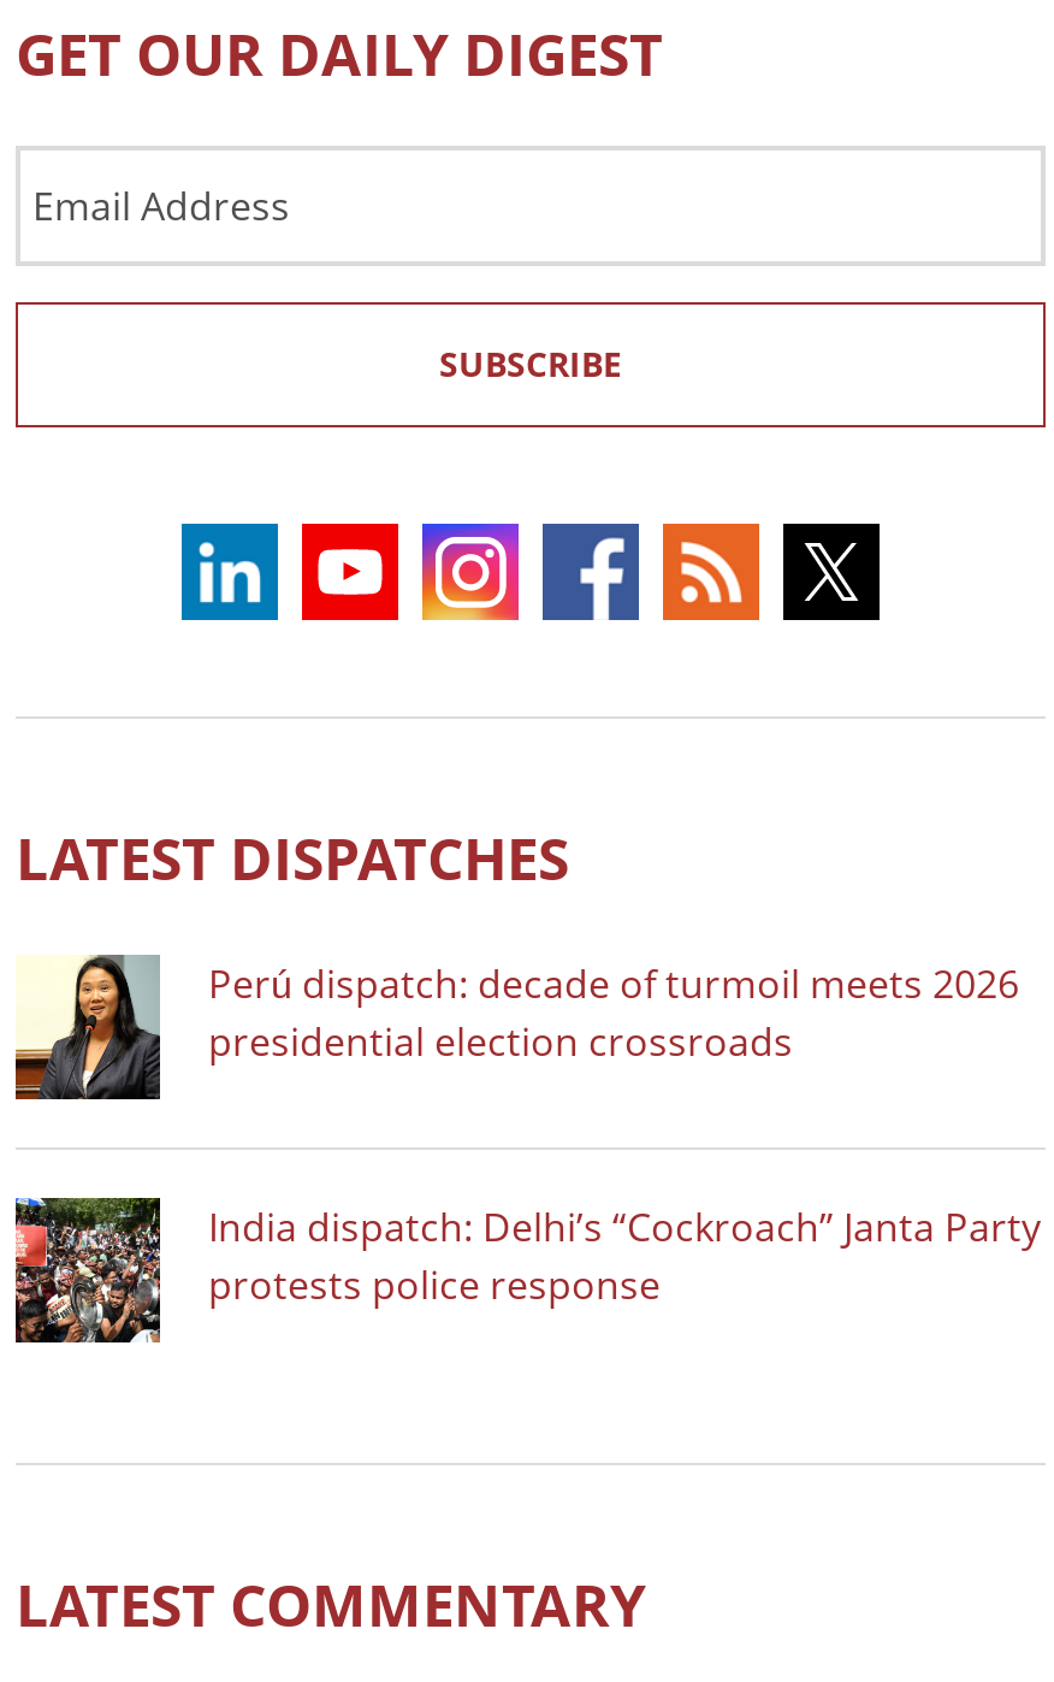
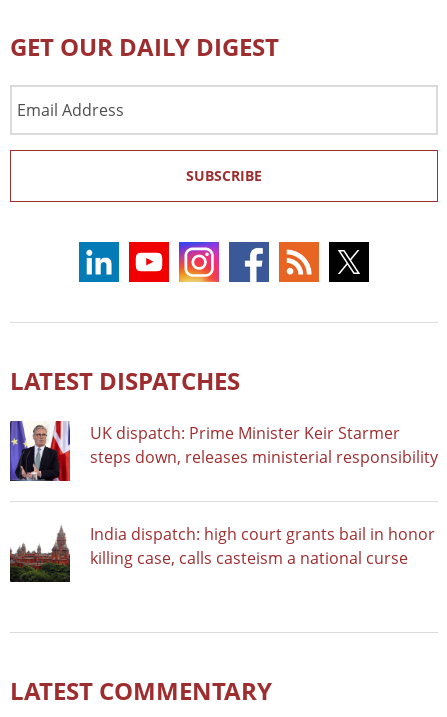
- [image]
- Perú dispatch: decade of turmoil meets 2026
- presidential election crossroads
+ [image]
+ UK dispatch: Prime Minister Keir Starmer
+ steps down, releases ministerial responsibility

- [image]
- India dispatch: Delhi’s “Cockroach” Janta Party
- protests police response
+ [image]
+ India dispatch: high court grants bail in honor
+ killing case, calls casteism a national curse
